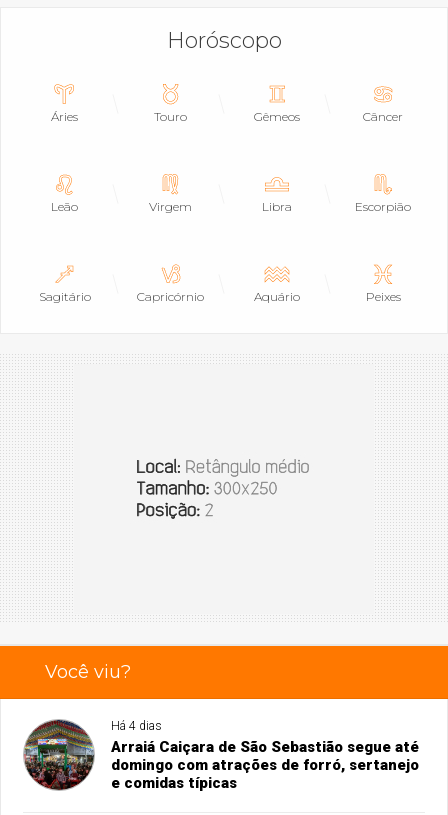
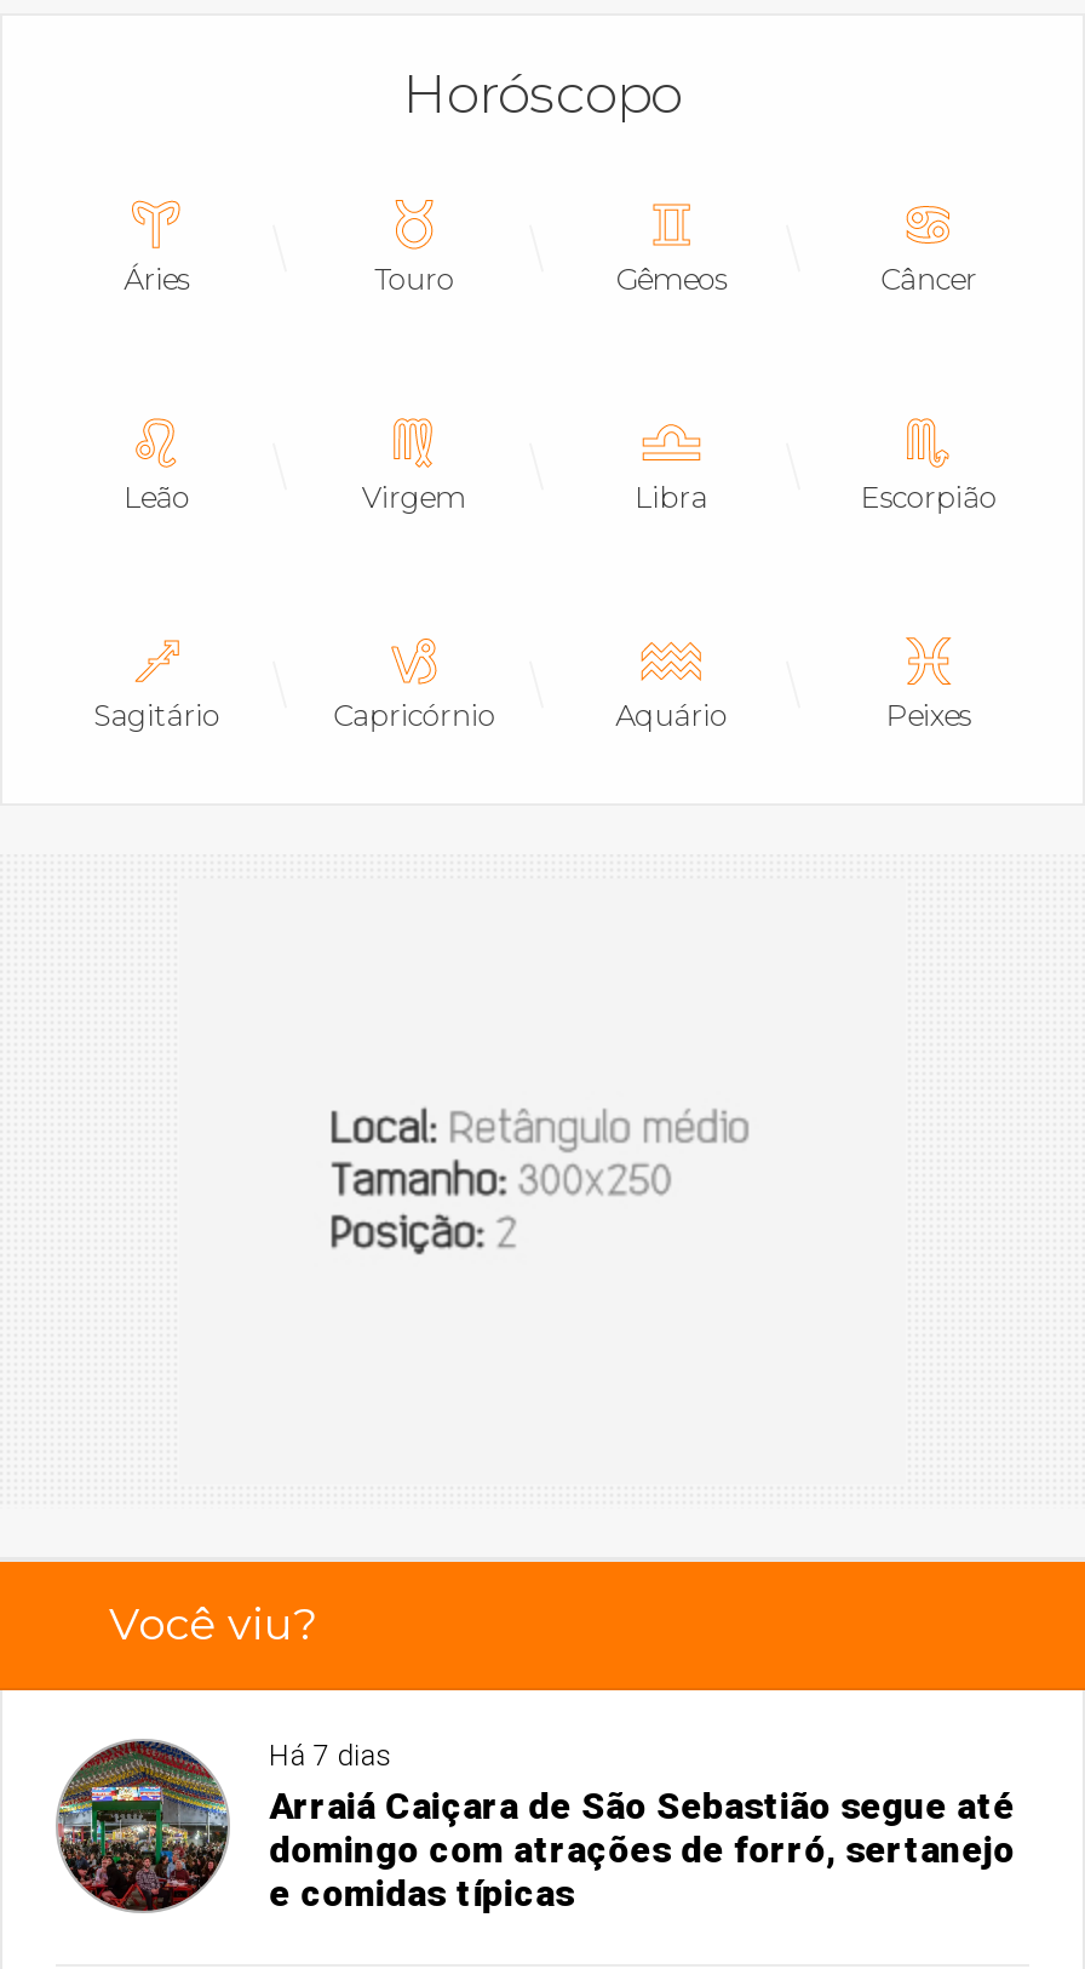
- Há 4 dias
+ Há 7 dias
